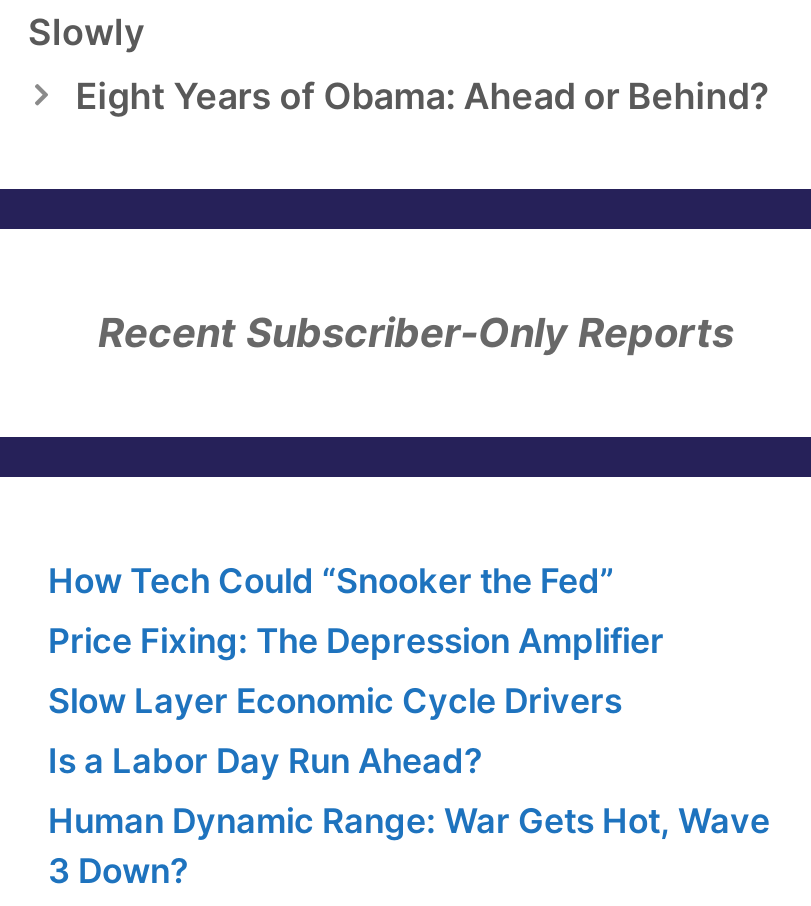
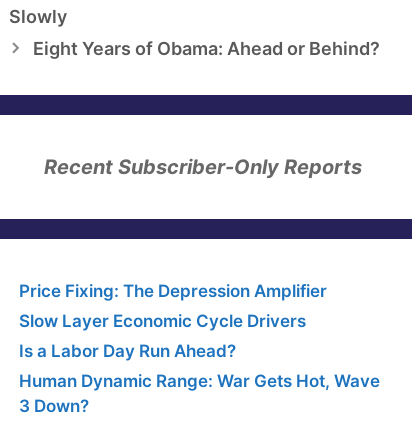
- How Tech Could “Snooker the Fed”
